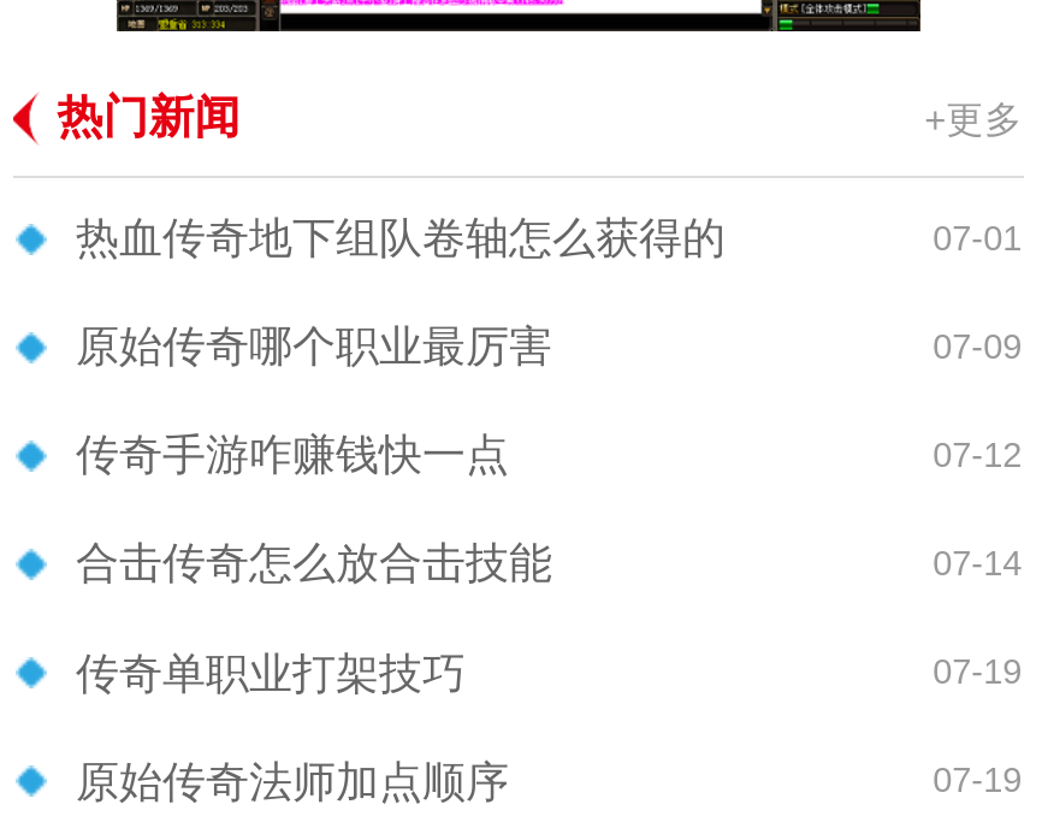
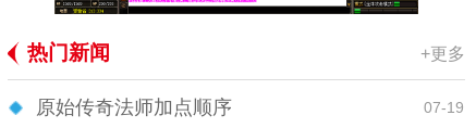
- 热血传奇地下组队卷轴怎么获得的
- 07-01
- 原始传奇哪个职业最厉害
- 07-09
- 传奇手游咋赚钱快一点
- 07-12
- 合击传奇怎么放合击技能
- 07-14
- 传奇单职业打架技巧
- 07-19
